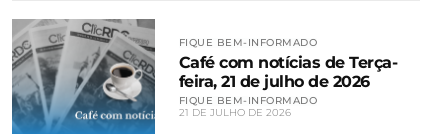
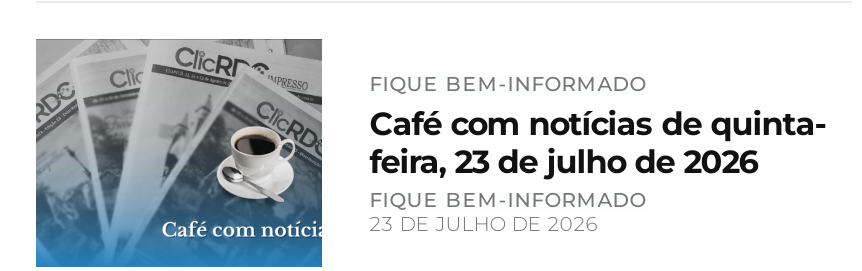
- Café com notícias de Terça-
+ Café com notícias de quinta-

- feira, 21 de julho de 2026
+ feira, 23 de julho de 2026

- 21 DE JULHO DE 2026
+ 23 DE JULHO DE 2026
